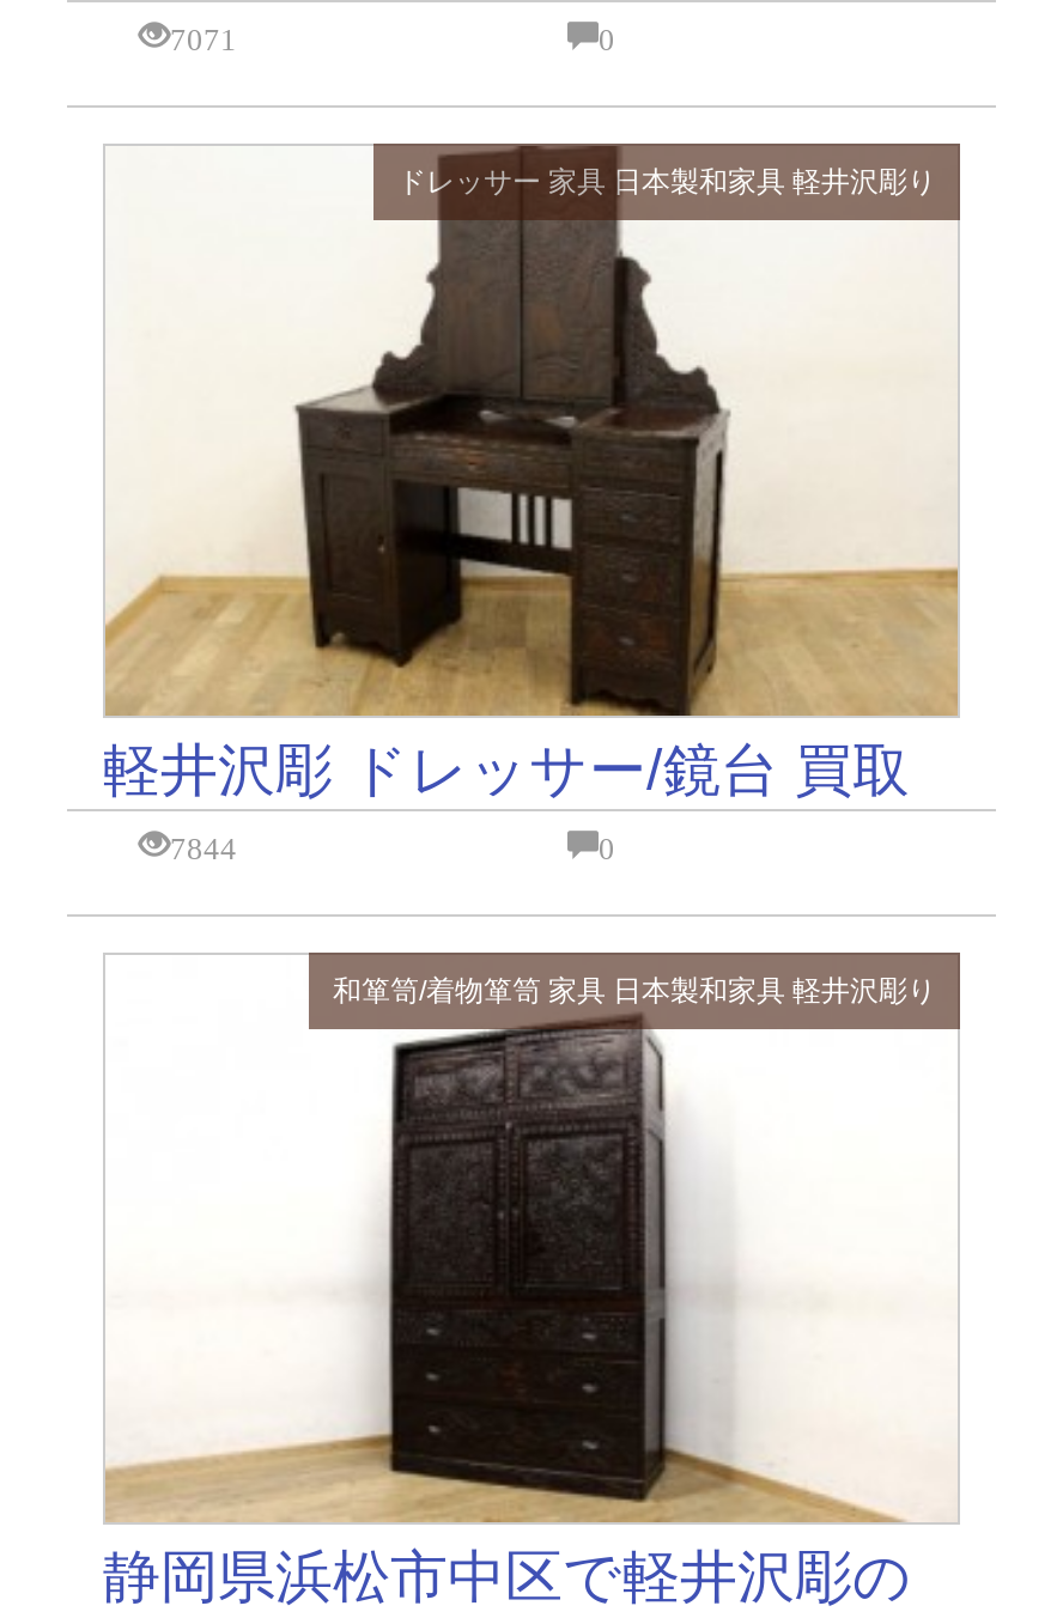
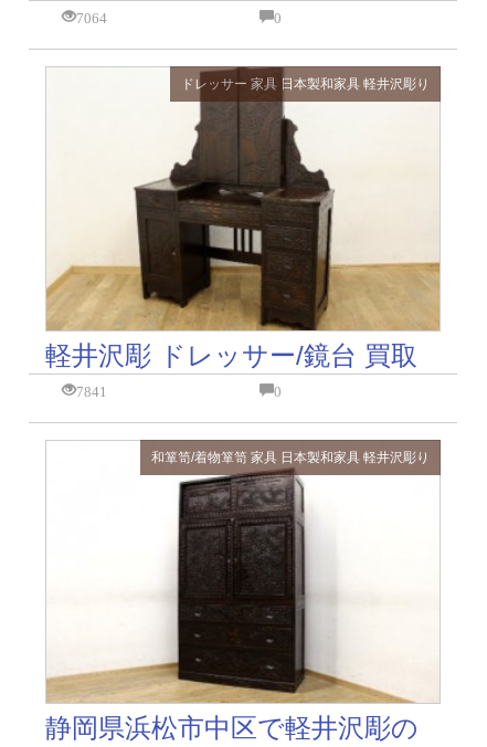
- 7071
+ 7064

- 7844
+ 7841
